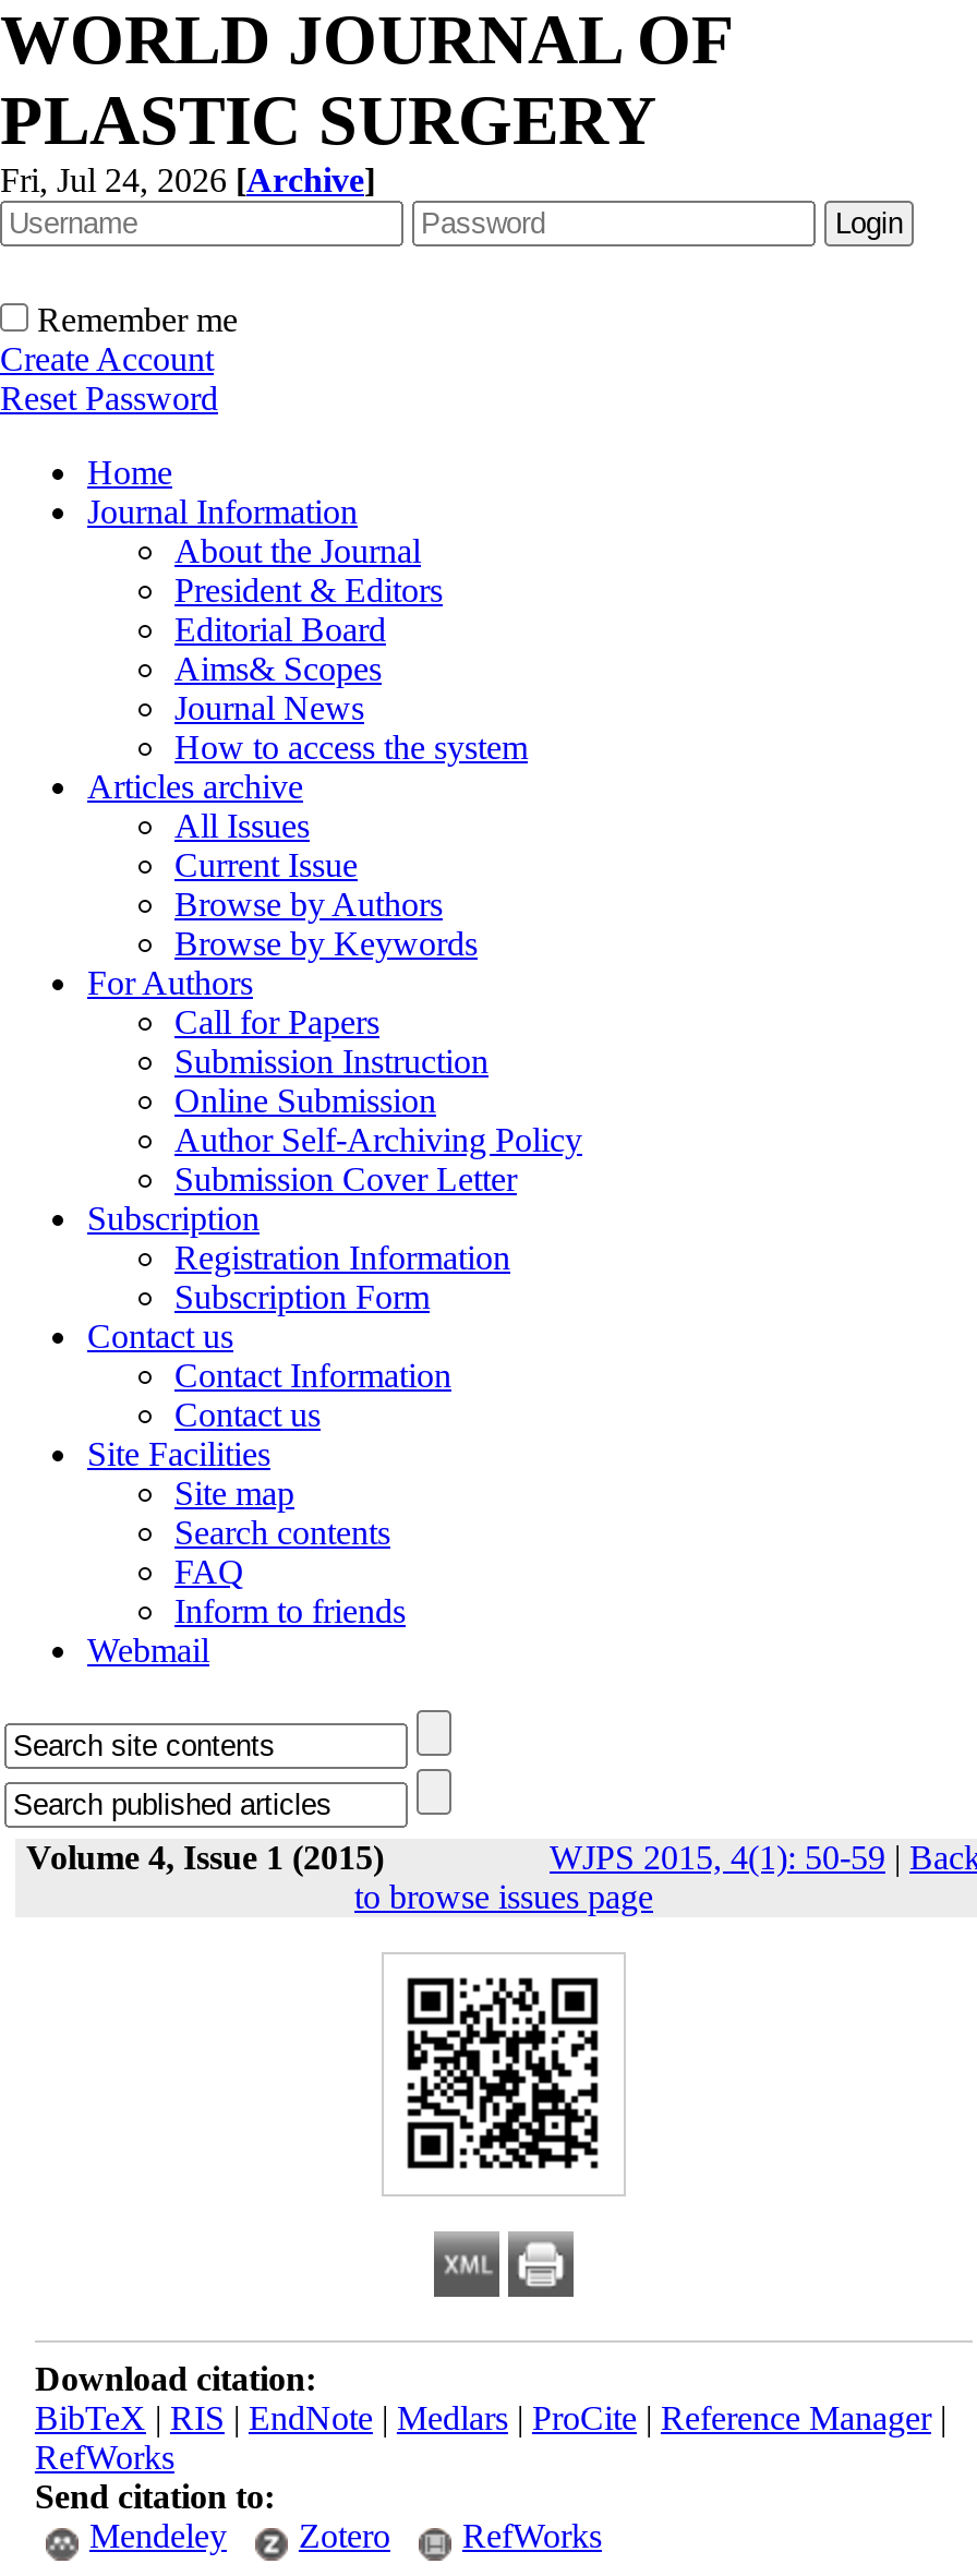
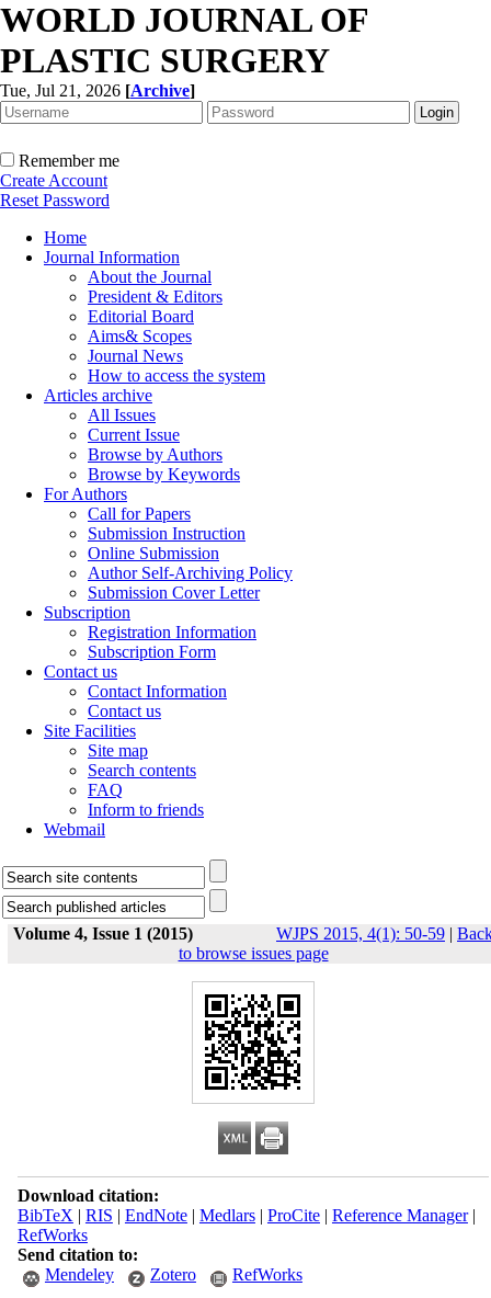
- Fri, Jul 24, 2026 [Archive]
+ Tue, Jul 21, 2026 [Archive]
